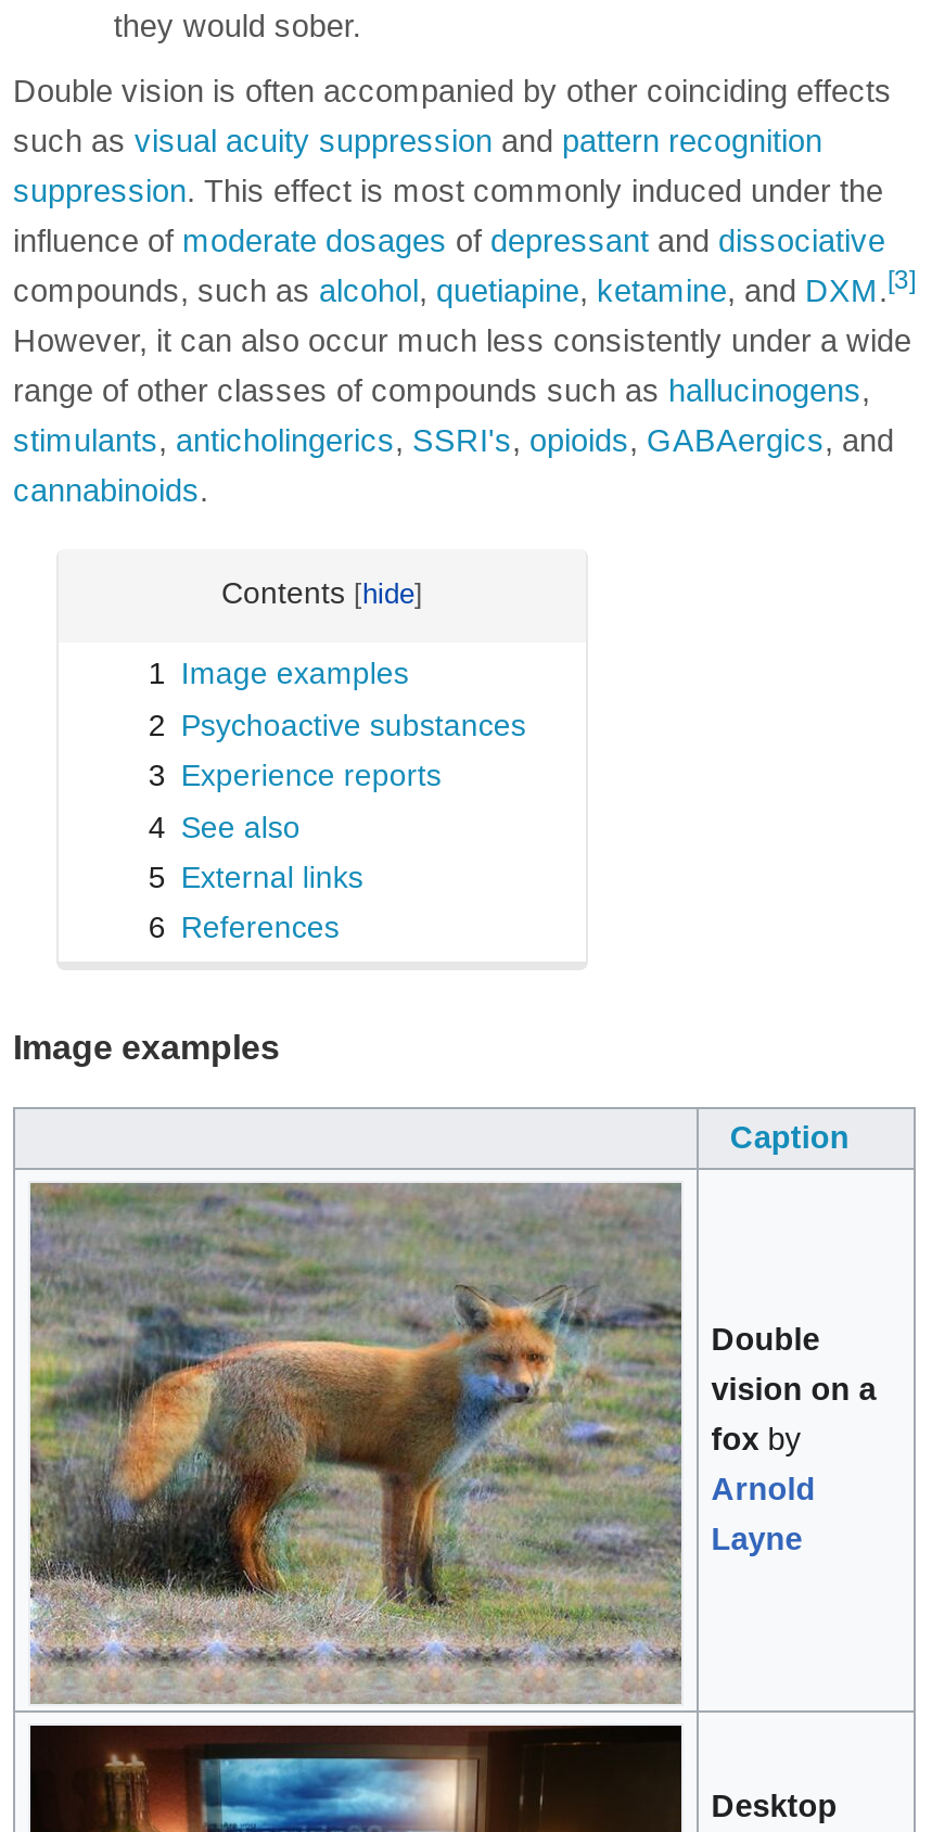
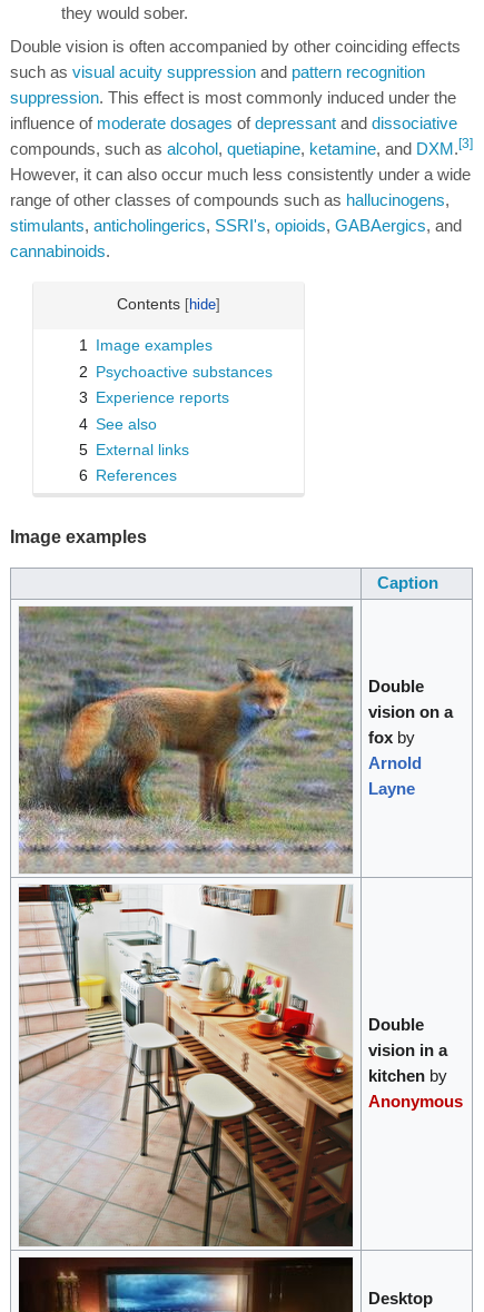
+ [image]
+ Double
+ vision in a
+ kitchen by
+ Anonymous
